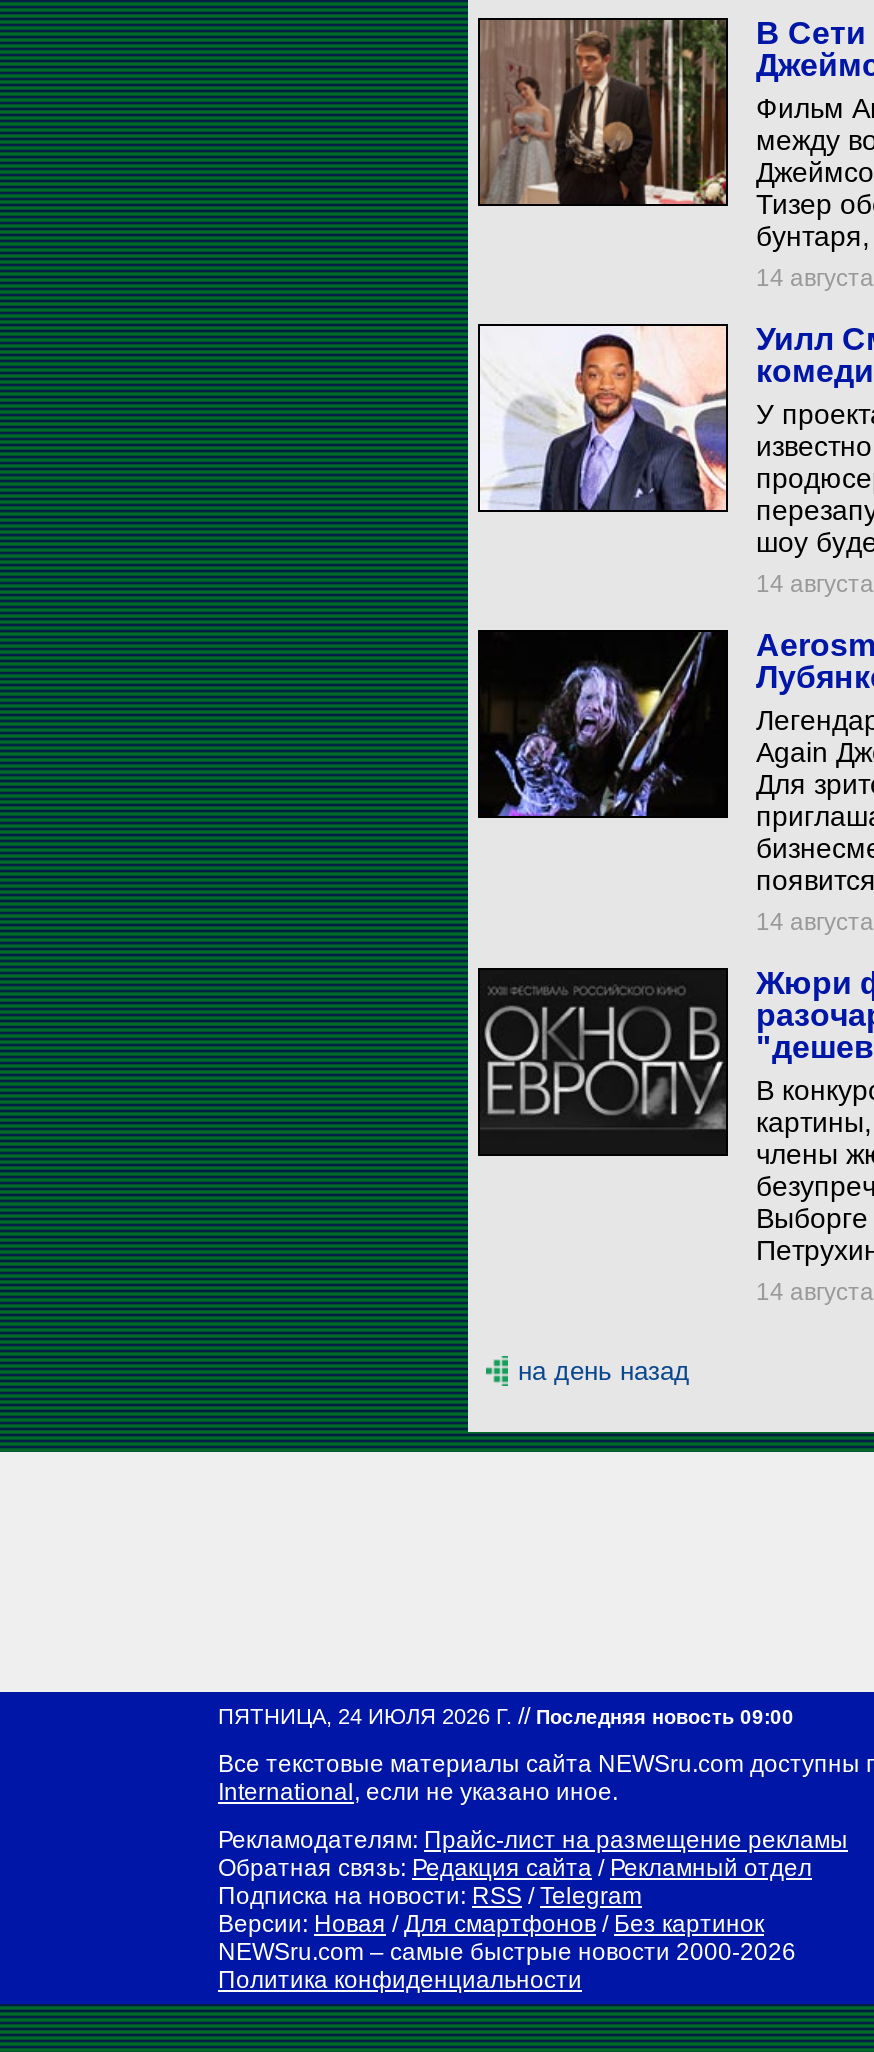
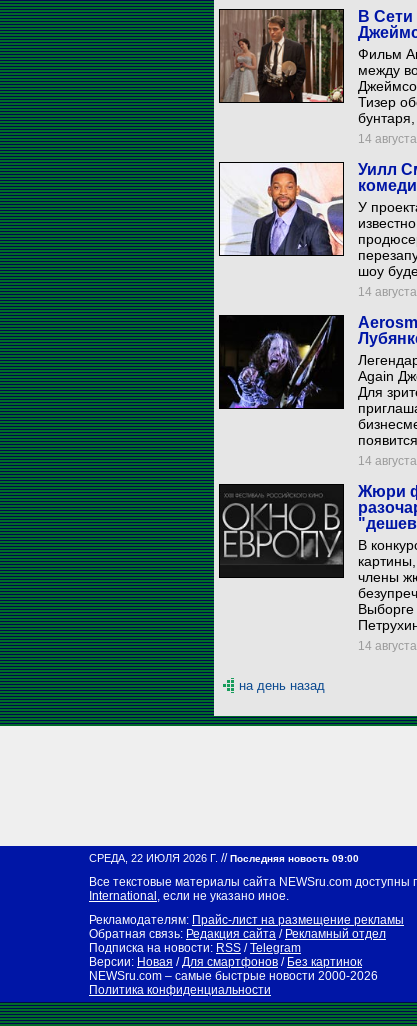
- ПЯТНИЦА, 24 ИЮЛЯ 2026 Г. // Последняя новость 09:00
+ СРЕДА, 22 ИЮЛЯ 2026 Г. // Последняя новость 09:00
